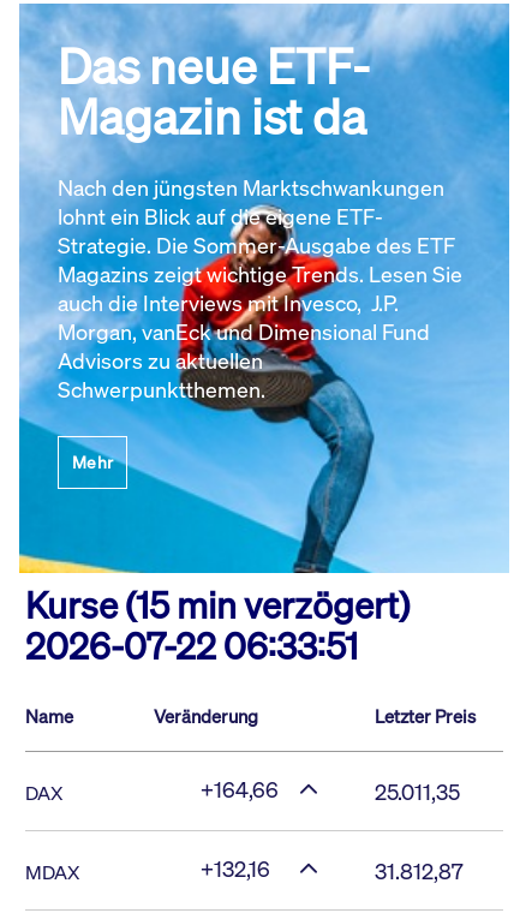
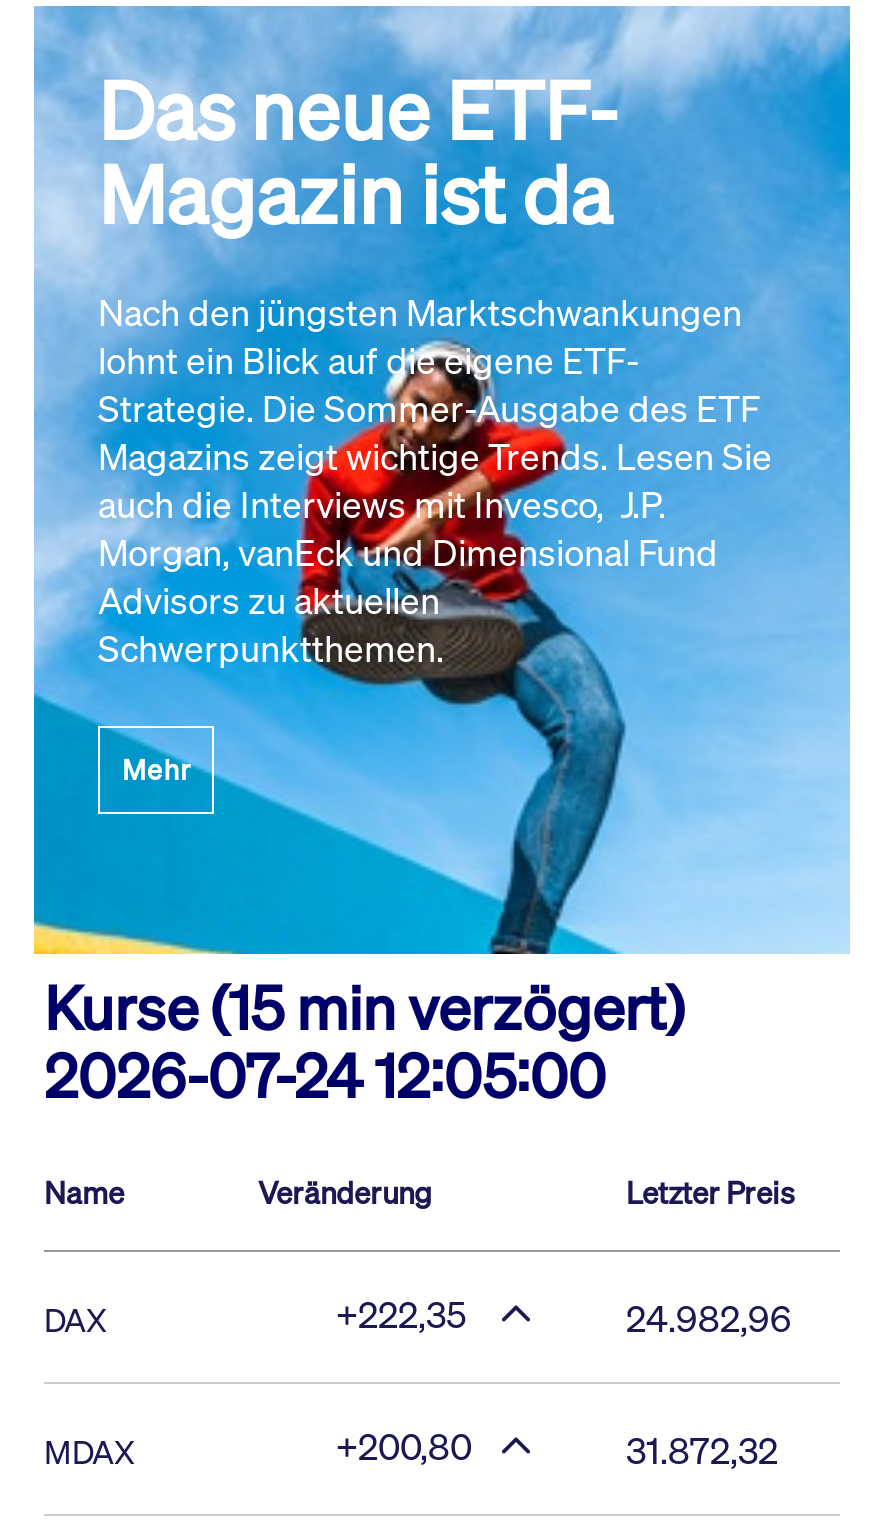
- 2026-07-22 06:33:51
+ 2026-07-24 12:05:00

- +164,66
+ +222,35

- 25.011,35
+ 24.982,96

- +132,16
+ +200,80

- 31.812,87
+ 31.872,32
